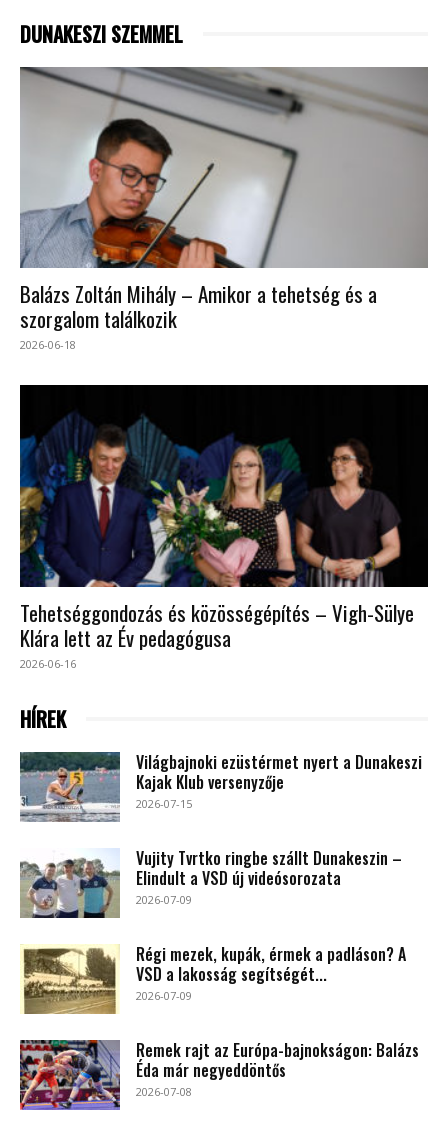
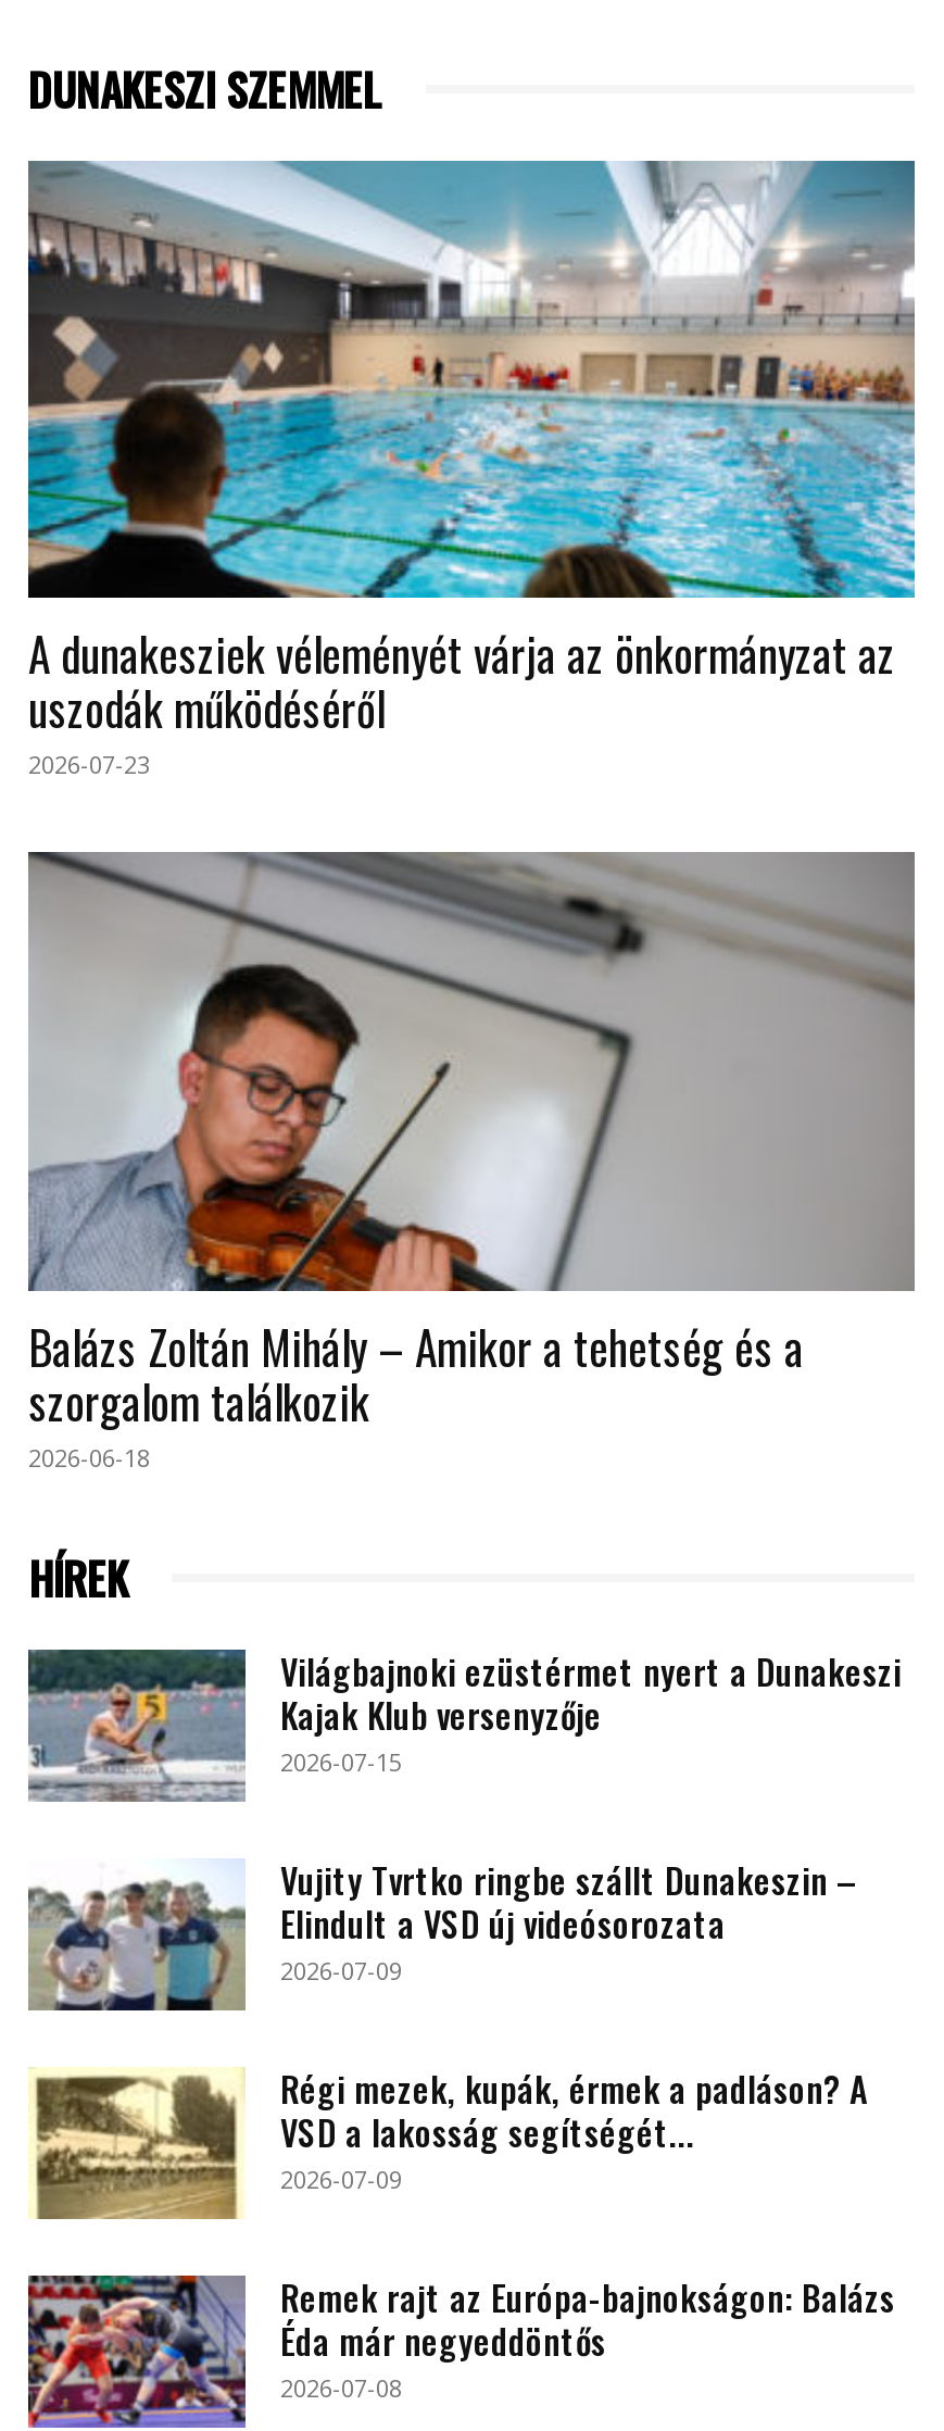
+ [image]
+ A dunakesziek véleményét várja az önkormányzat az
+ uszodák működéséről
+ 2026-07-23

moved down: [image] | Balázs Zoltán Mihály – Amikor a tehetség és a | szorgalom találkozik | 2026-06-18

- [image]
- Tehetséggondozás és közösségépítés – Vigh-Sülye
- Klára lett az Év pedagógusa
- 2026-06-16
